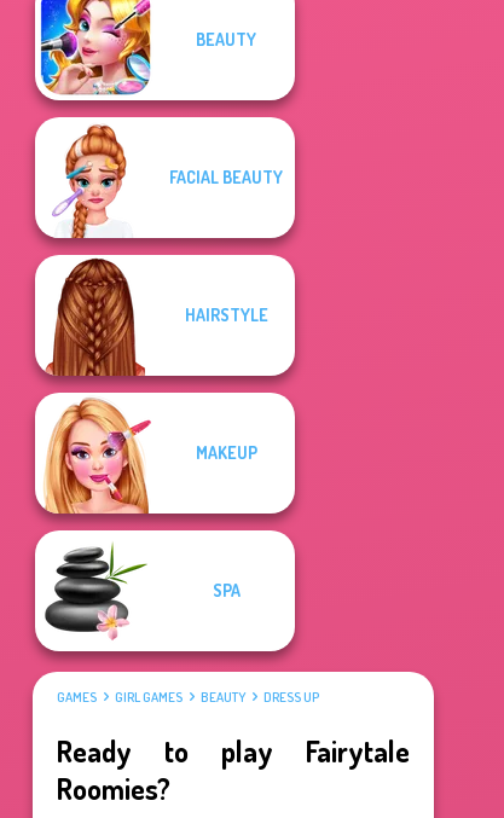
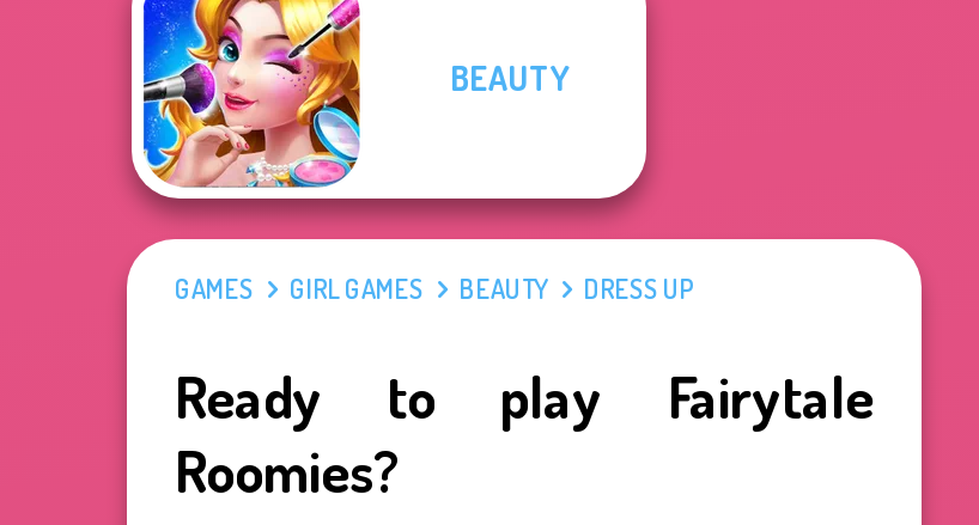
- [image]
- FACIAL BEAUTY

- HAIRSTYLE

- MAKEUP

- SPA
